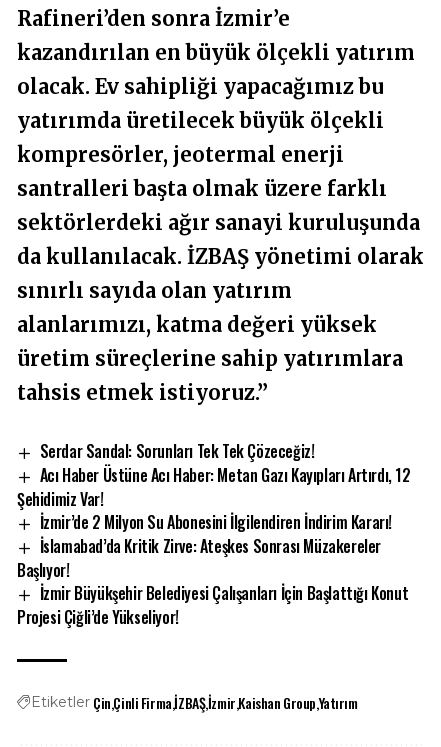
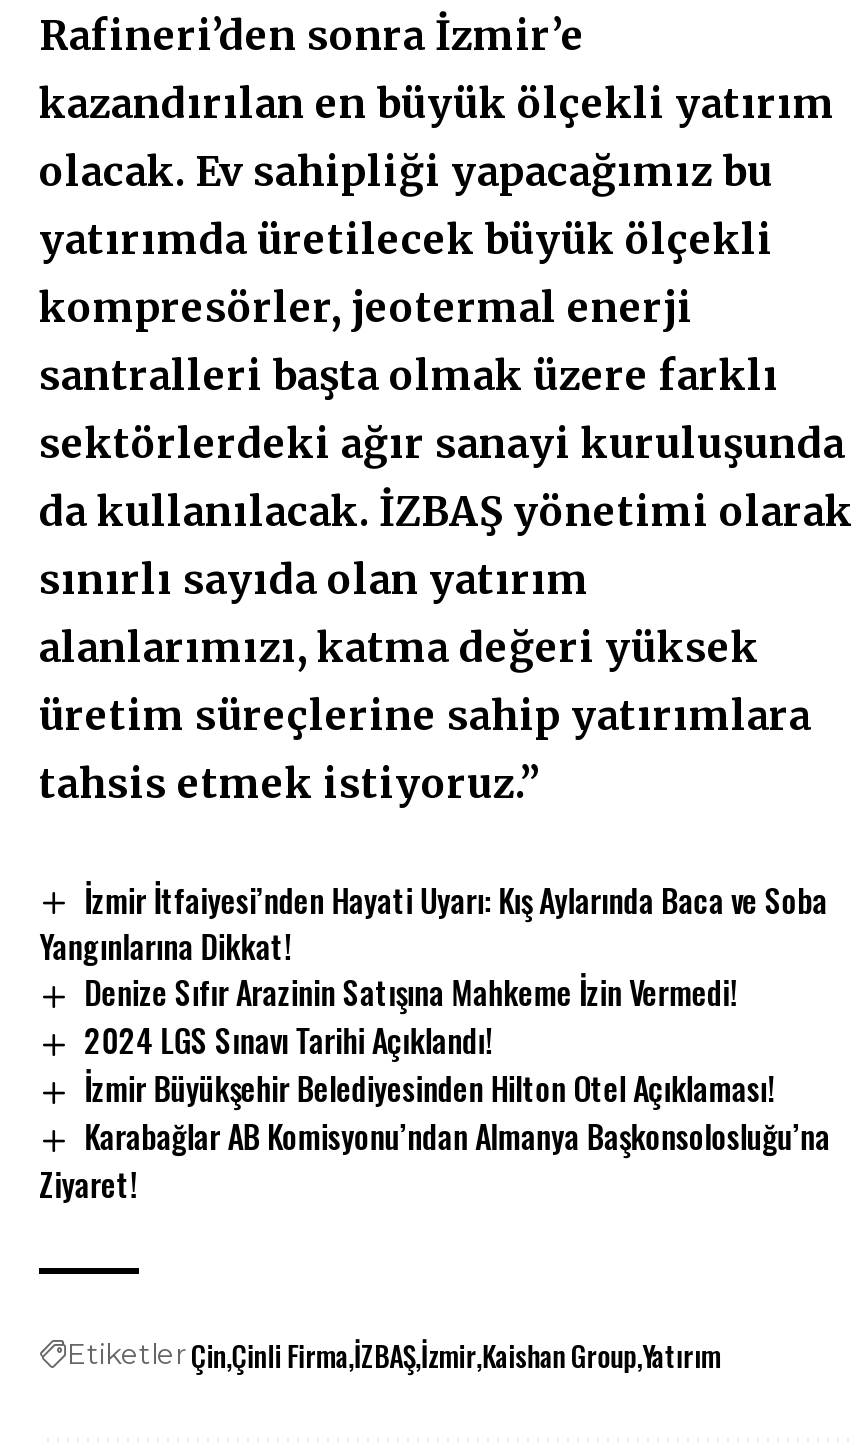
- Serdar Sandal: Sorunları Tek Tek Çözeceğiz!
- Acı Haber Üstüne Acı Haber: Metan Gazı Kayıpları Artırdı, 12
- Şehidimiz Var!
- İzmir’de 2 Milyon Su Abonesini İlgilendiren İndirim Kararı!
- İslamabad’da Kritik Zirve: Ateşkes Sonrası Müzakereler
- Başlıyor!
- İzmir Büyükşehir Belediyesi Çalışanları İçin Başlattığı Konut
- Projesi Çiğli’de Yükseliyor!
+ İzmir İtfaiyesi’nden Hayati Uyarı: Kış Aylarında Baca ve Soba
+ Yangınlarına Dikkat!
+ Denize Sıfır Arazinin Satışına Mahkeme İzin Vermedi!
+ 2024 LGS Sınavı Tarihi Açıklandı!
+ İzmir Büyükşehir Belediyesinden Hilton Otel Açıklaması!
+ Karabağlar AB Komisyonu’ndan Almanya Başkonsolosluğu’na
+ Ziyaret!
